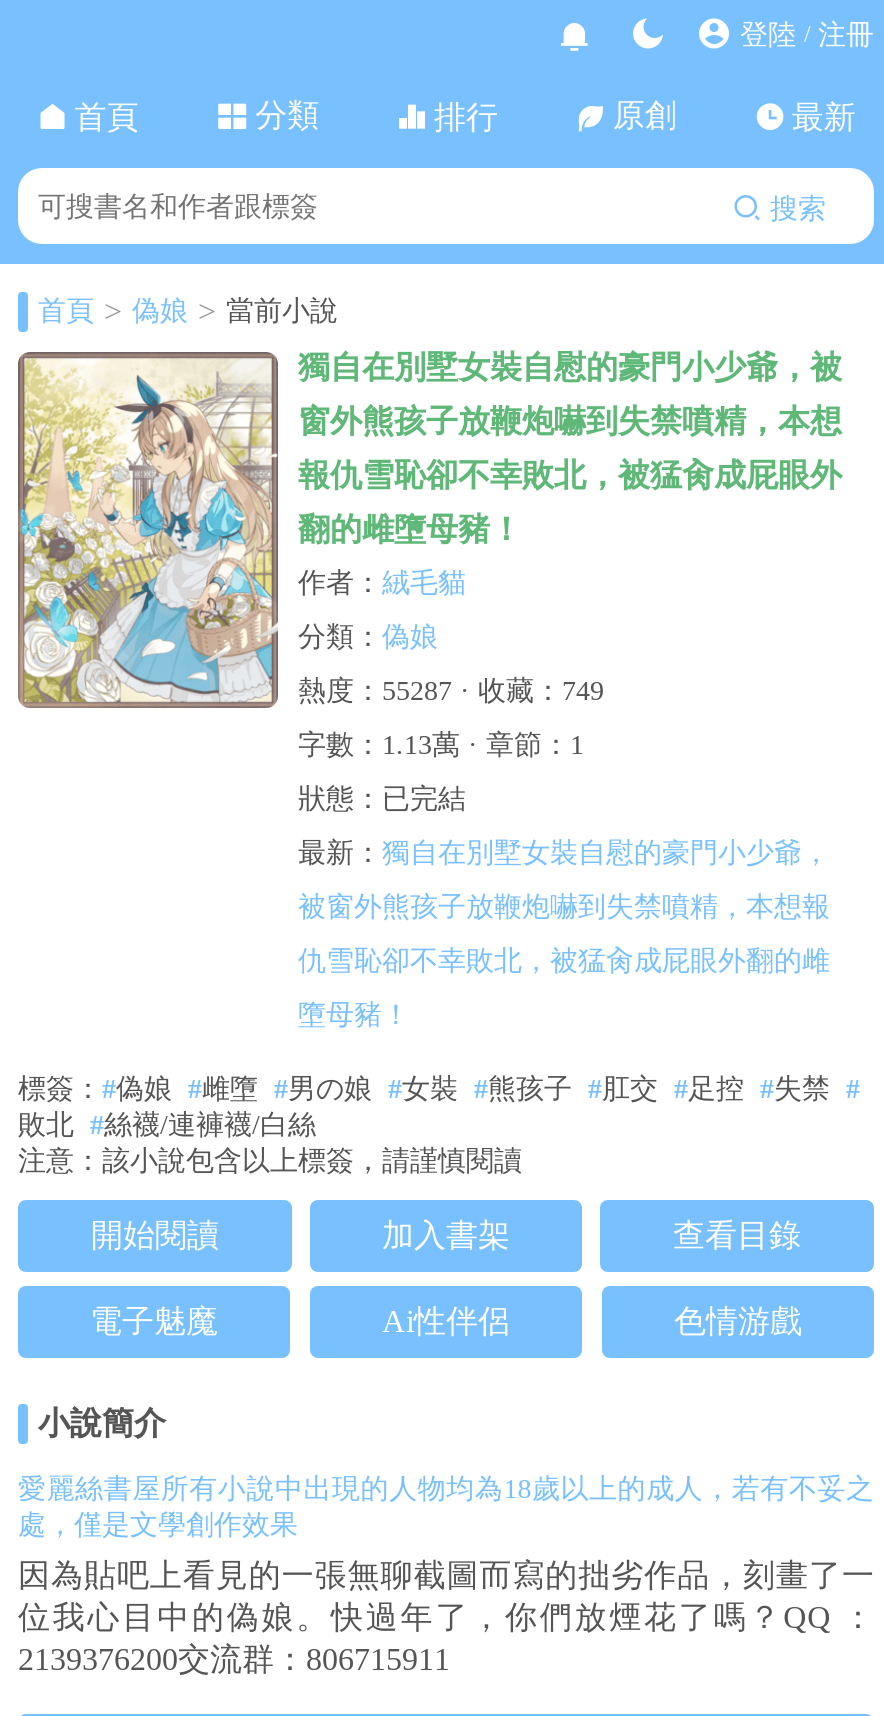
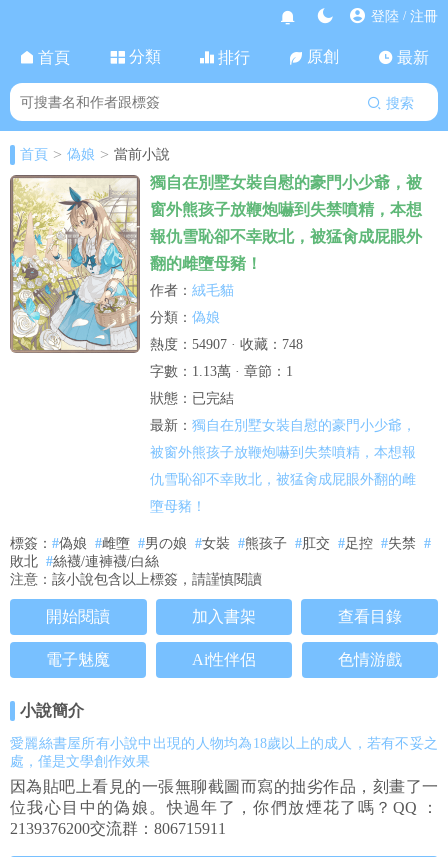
- 熱度：55287 · 收藏：749
+ 熱度：54907 · 收藏：748
